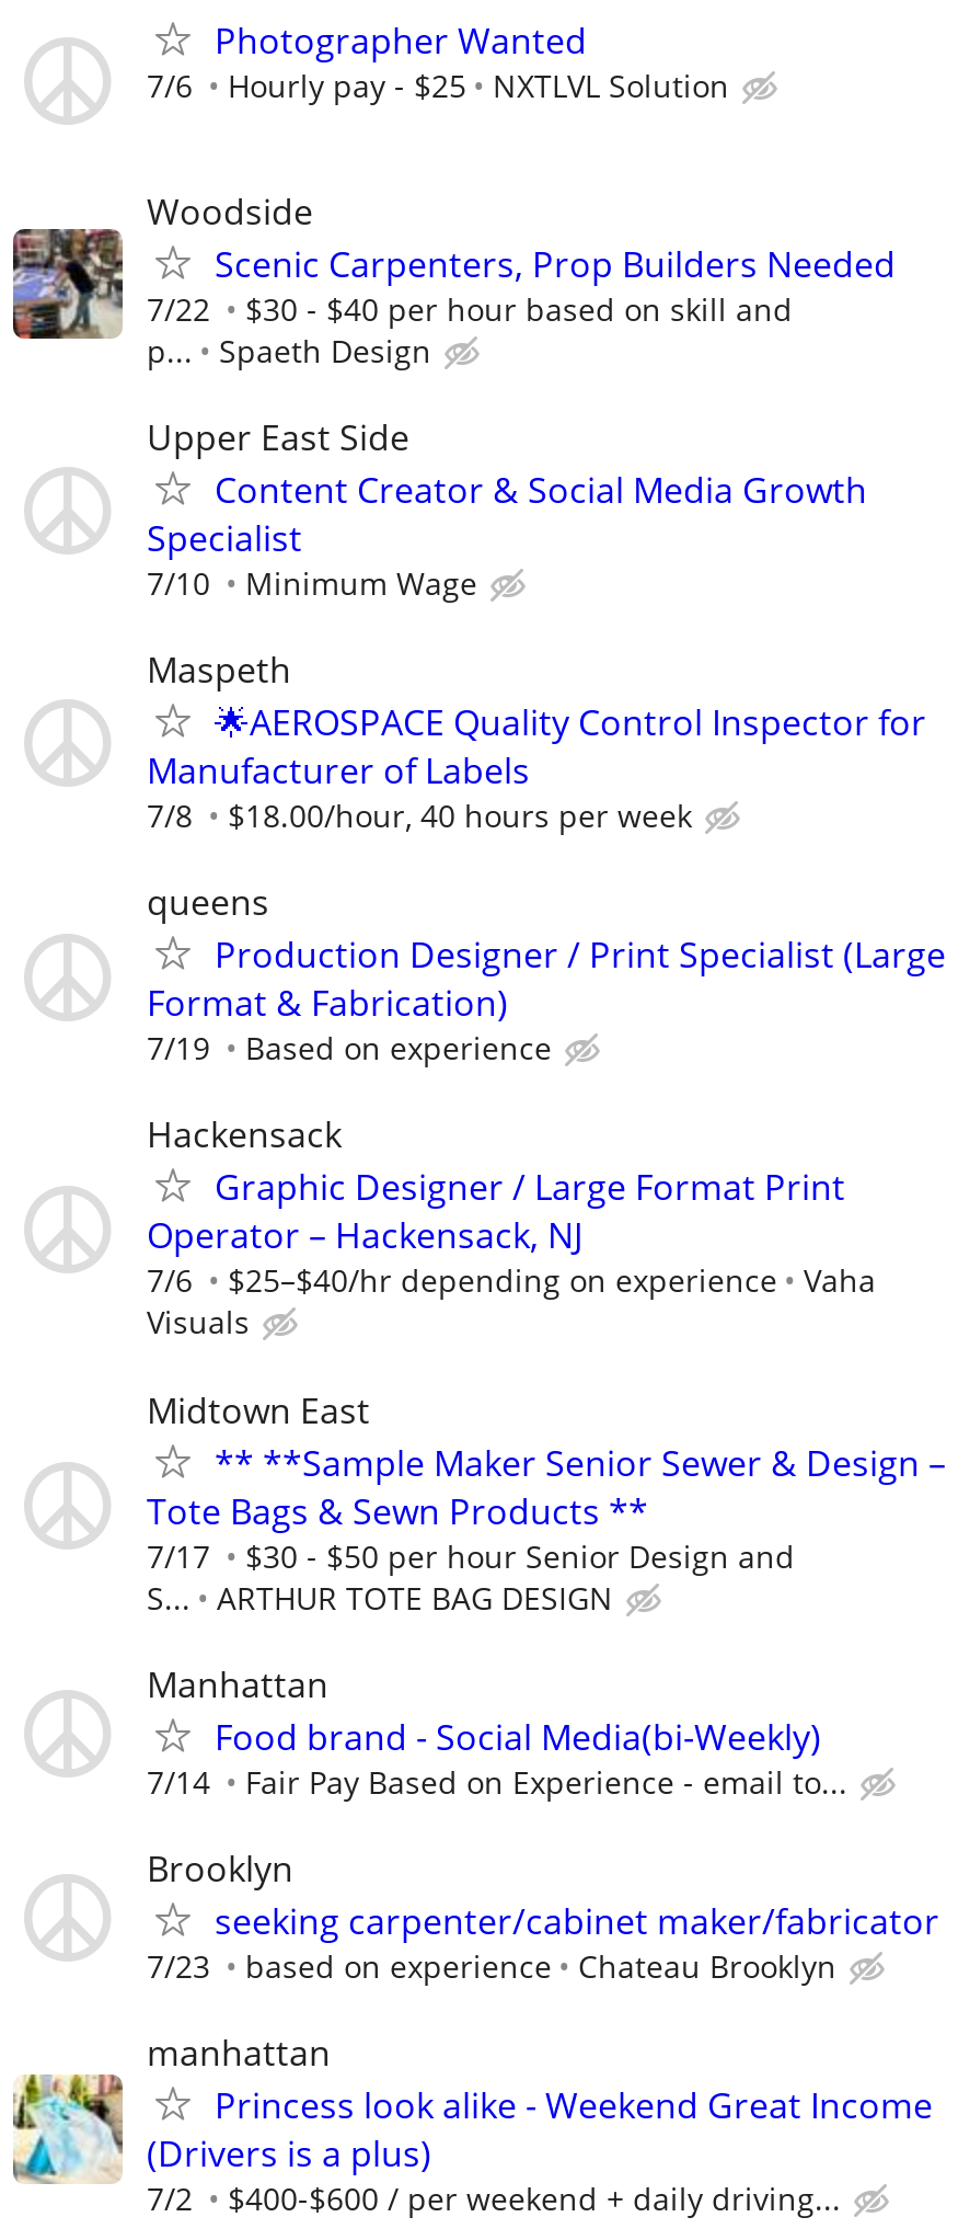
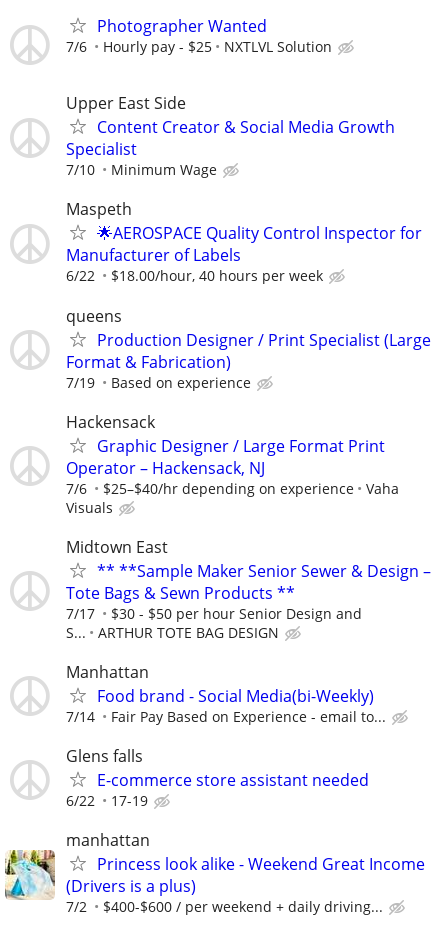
- [image]
- Woodside
- Scenic Carpenters, Prop Builders Needed
- 7/22
- $30 - $40 per hour based on skill and
- p...
- Spaeth Design

- 7/8 $18.00/hour, 40 hours per week
+ 6/22 $18.00/hour, 40 hours per week

- Brooklyn
- seeking carpenter/cabinet maker/fabricator
- 7/23
- based on experience
- Chateau Brooklyn
+ Glens falls
+ E-commerce store assistant needed
+ 6/22
+ 17-19
